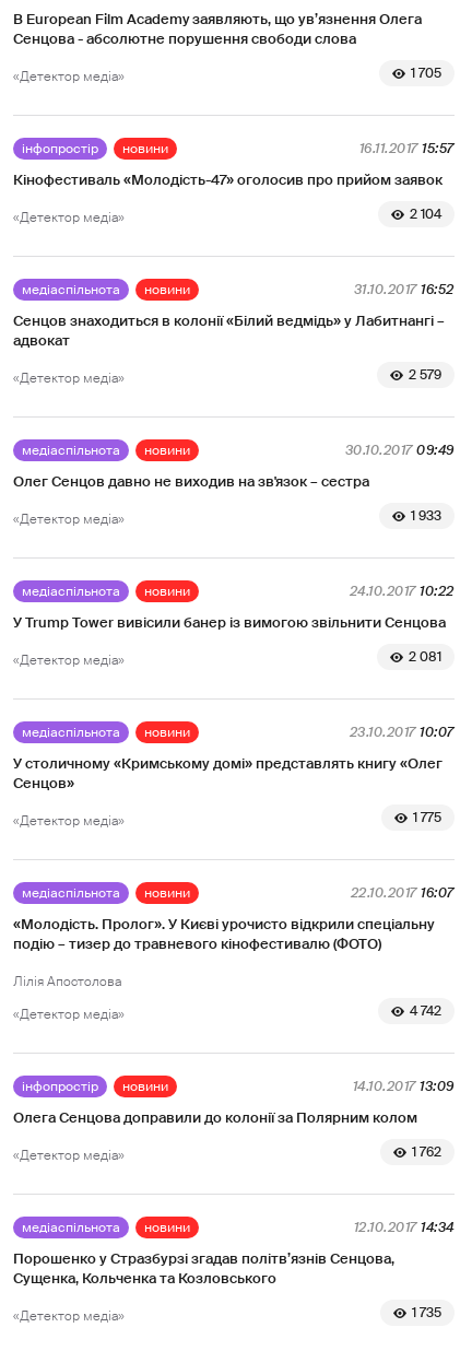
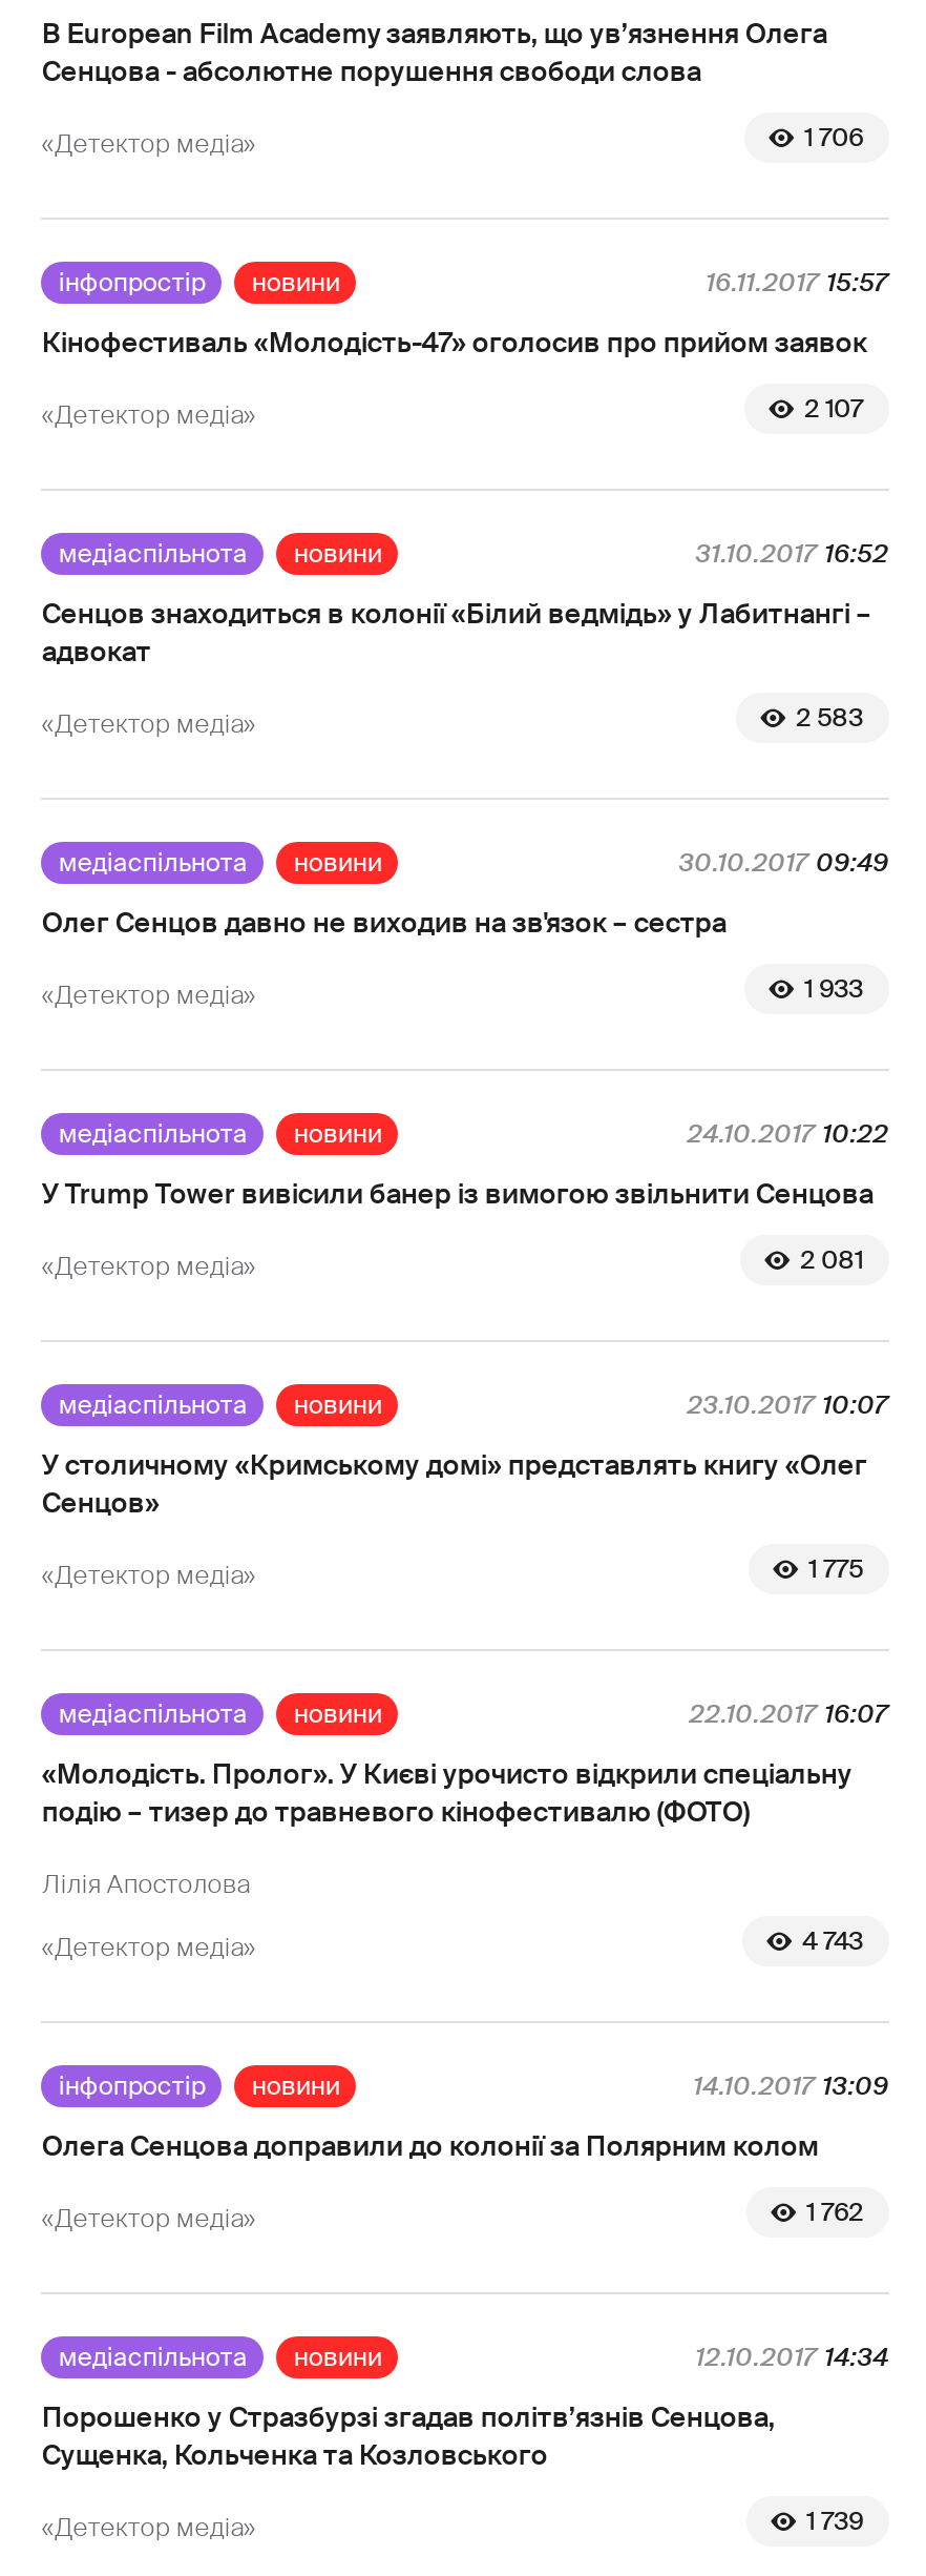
- 1 705
+ 1 706

- 2 104
+ 2 107

- 2 579
+ 2 583

- 4 742
+ 4 743

- 1 735
+ 1 739
